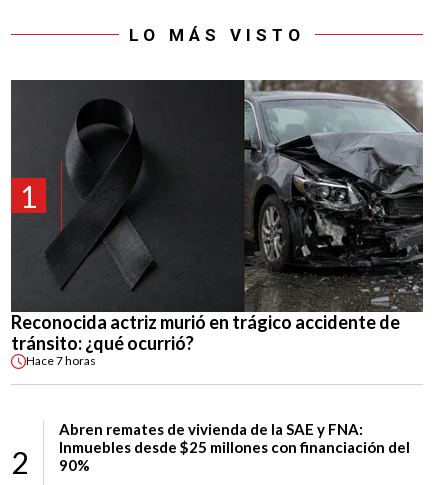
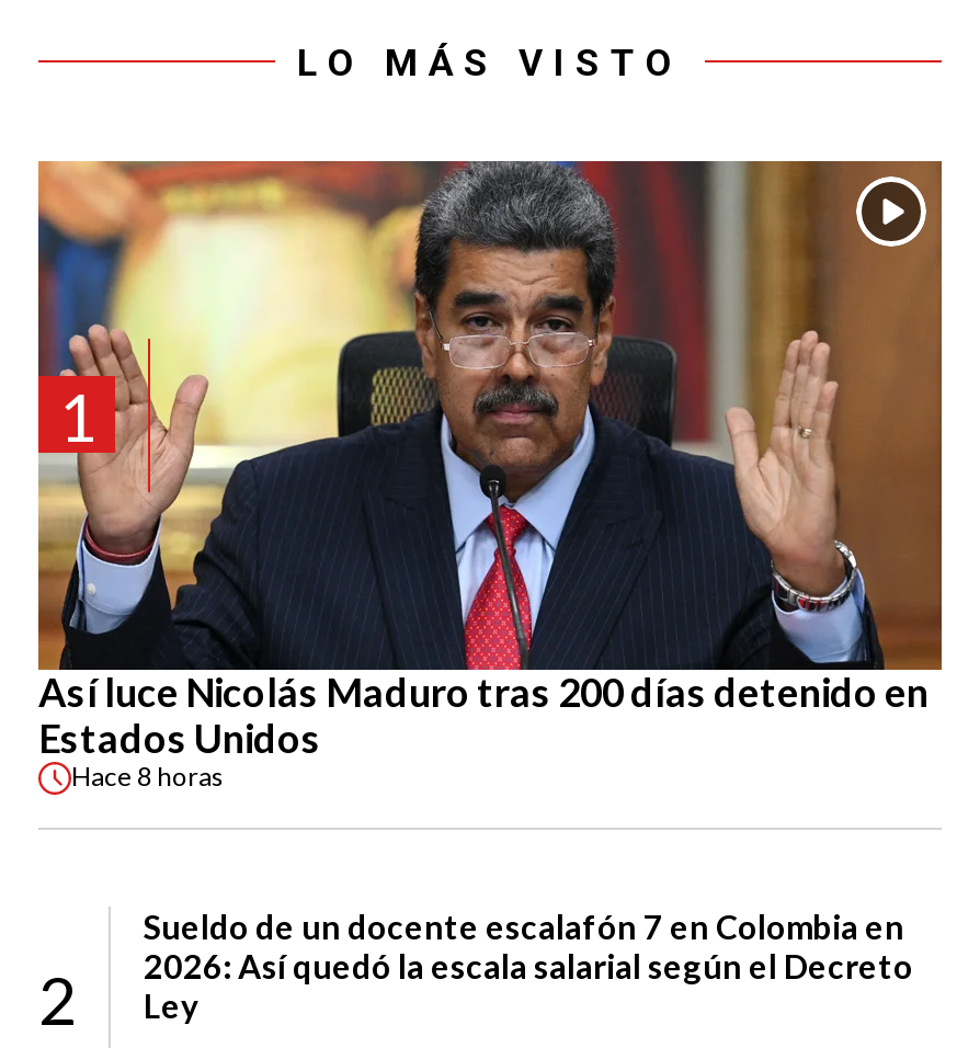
- [image]
- Reconocida actriz murió en trágico accidente de
- tránsito: ¿qué ocurrió?
- Hace 7 horas
+ [image]
+ Así luce Nicolás Maduro tras 200 días detenido en
+ Estados Unidos
+ Hace 8 horas

- Abren remates de vivienda de la SAE y FNA:
- Inmuebles desde $25 millones con financiación del
- 90%
+ Sueldo de un docente escalafón 7 en Colombia en
+ 2026: Así quedó la escala salarial según el Decreto
+ Ley
